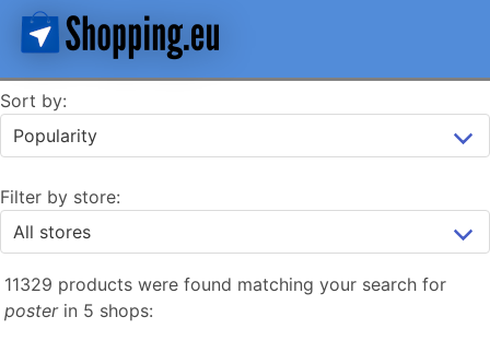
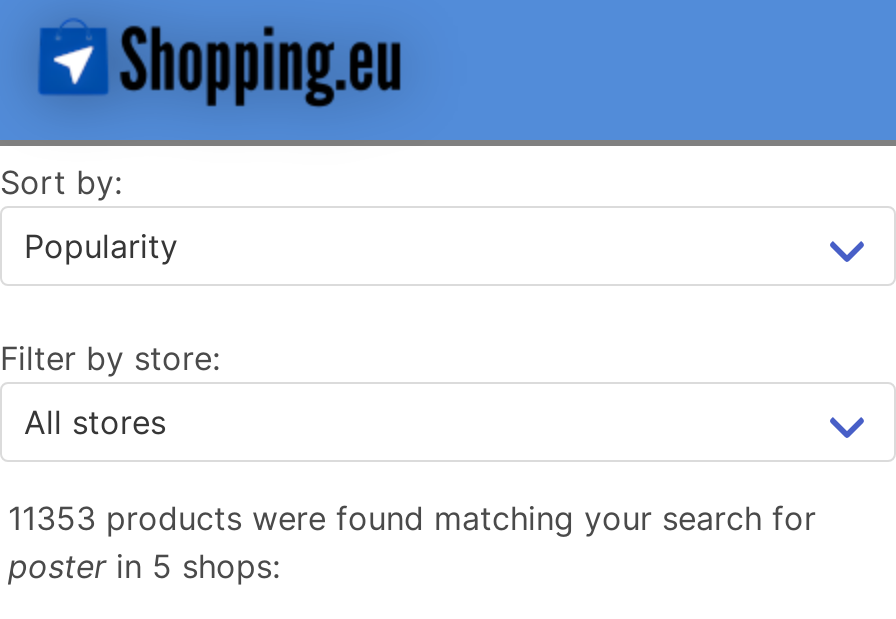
- 11329 products were found matching your search for
+ 11353 products were found matching your search for
